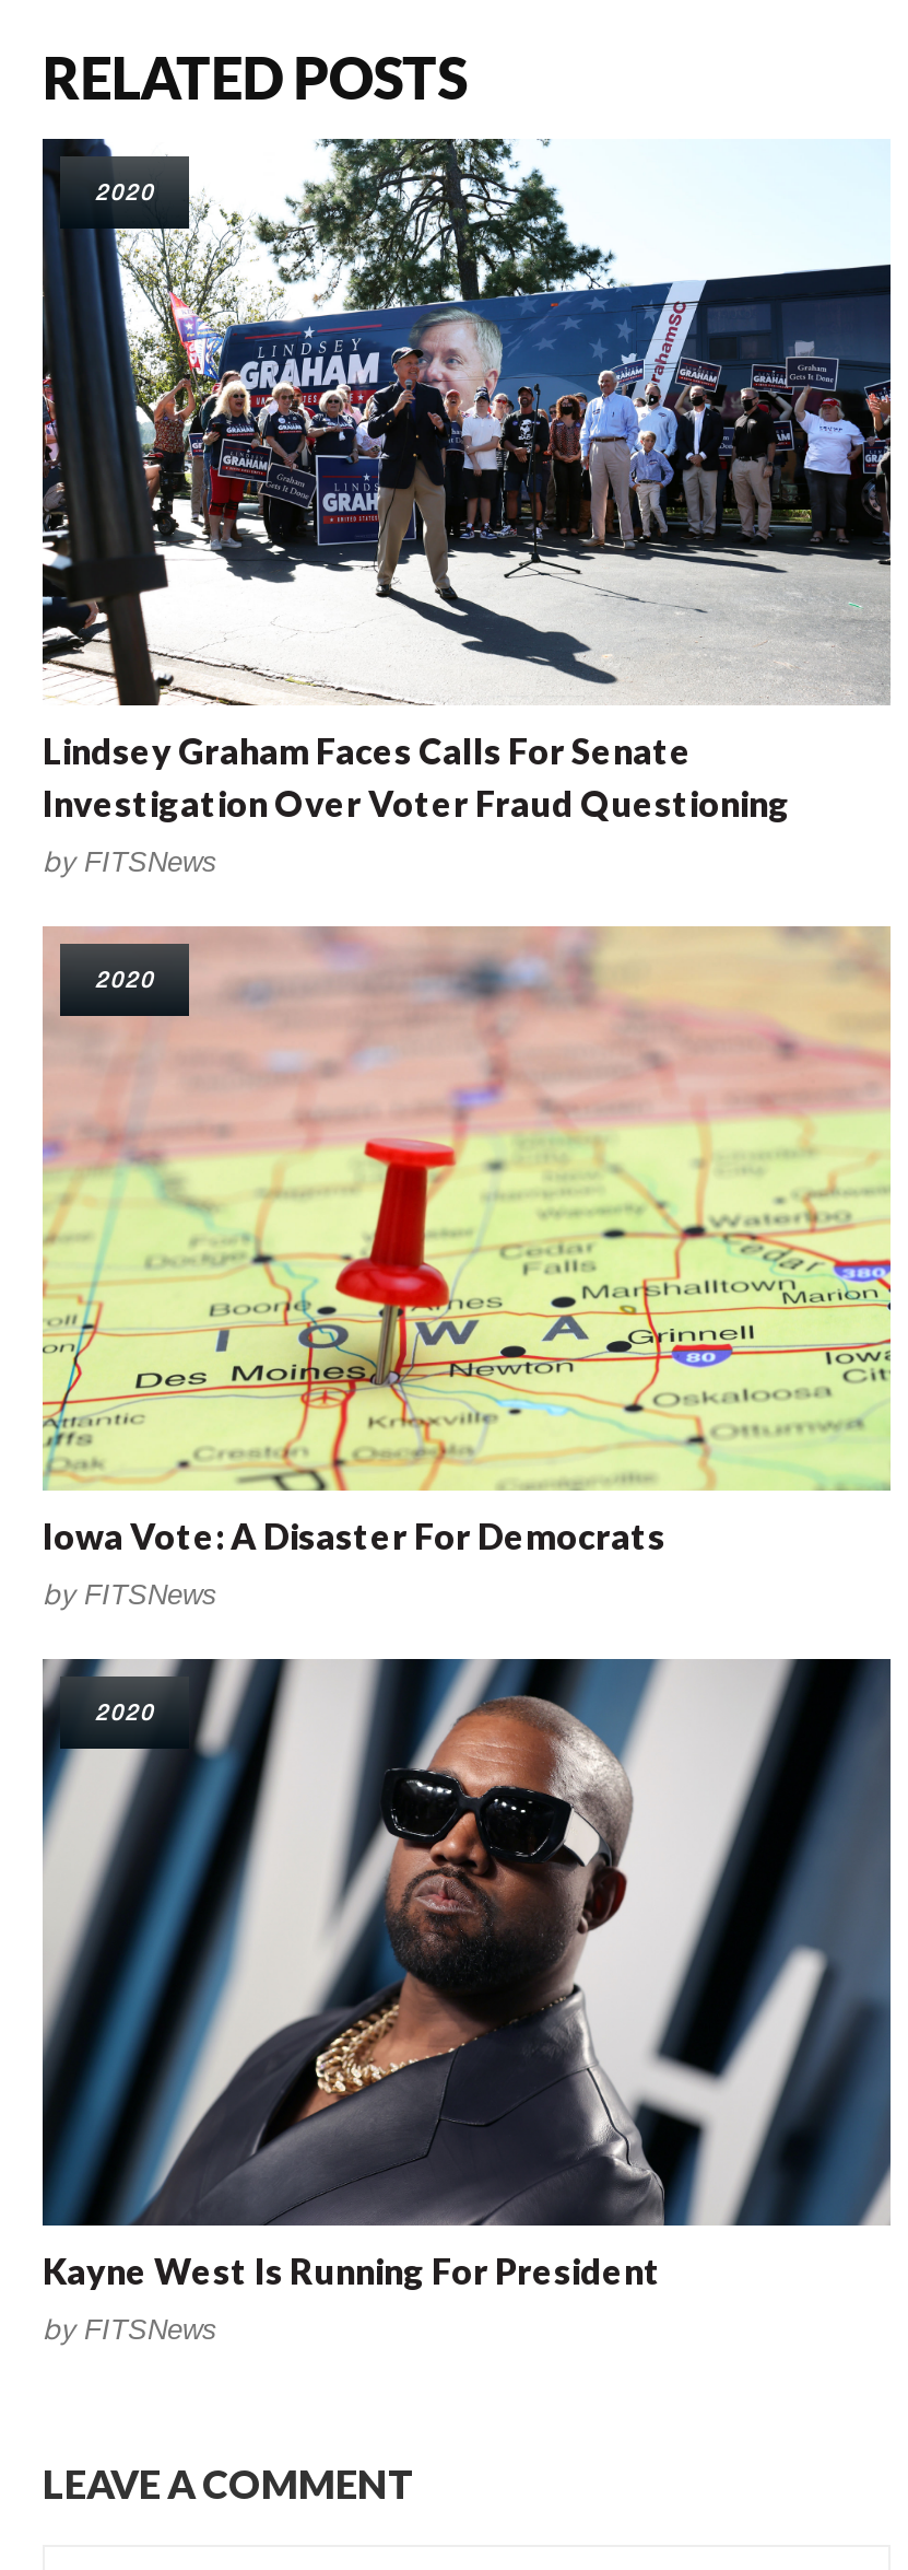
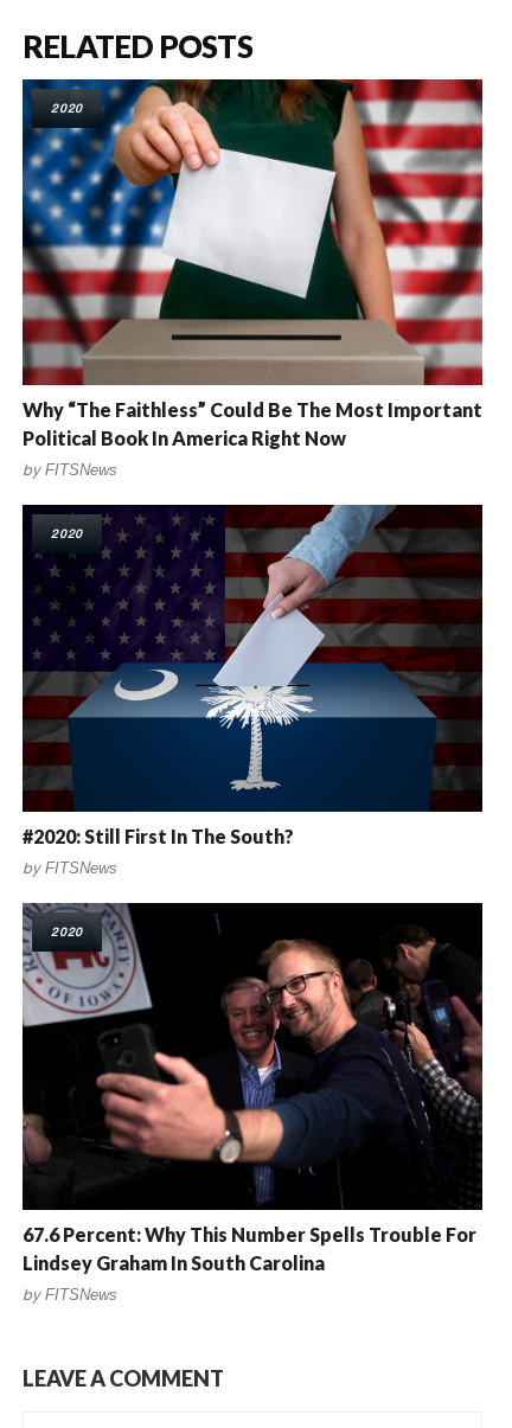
- [image]
- Lindsey Graham Faces Calls For Senate
- Investigation Over Voter Fraud Questioning
+ [image]
+ Why “The Faithless” Could Be The Most Important
+ Political Book In America Right Now

- [image]
- Iowa Vote: A Disaster For Democrats
+ [image]
+ #2020: Still First In The South?

- [image]
- Kayne West Is Running For President
+ [image]
+ 67.6 Percent: Why This Number Spells Trouble For
+ Lindsey Graham In South Carolina
